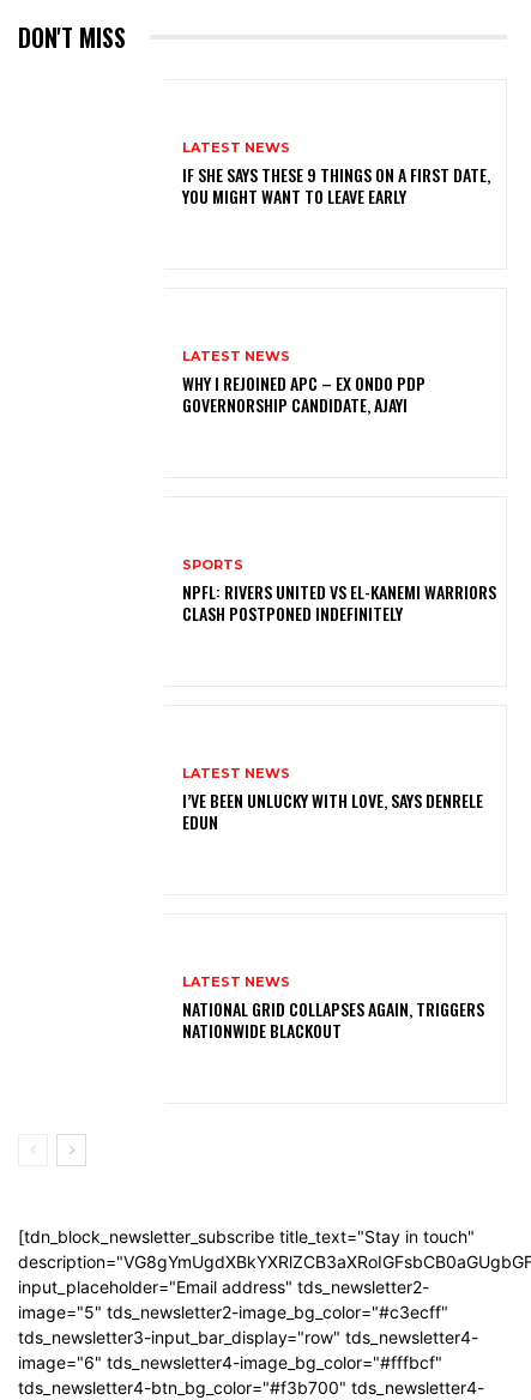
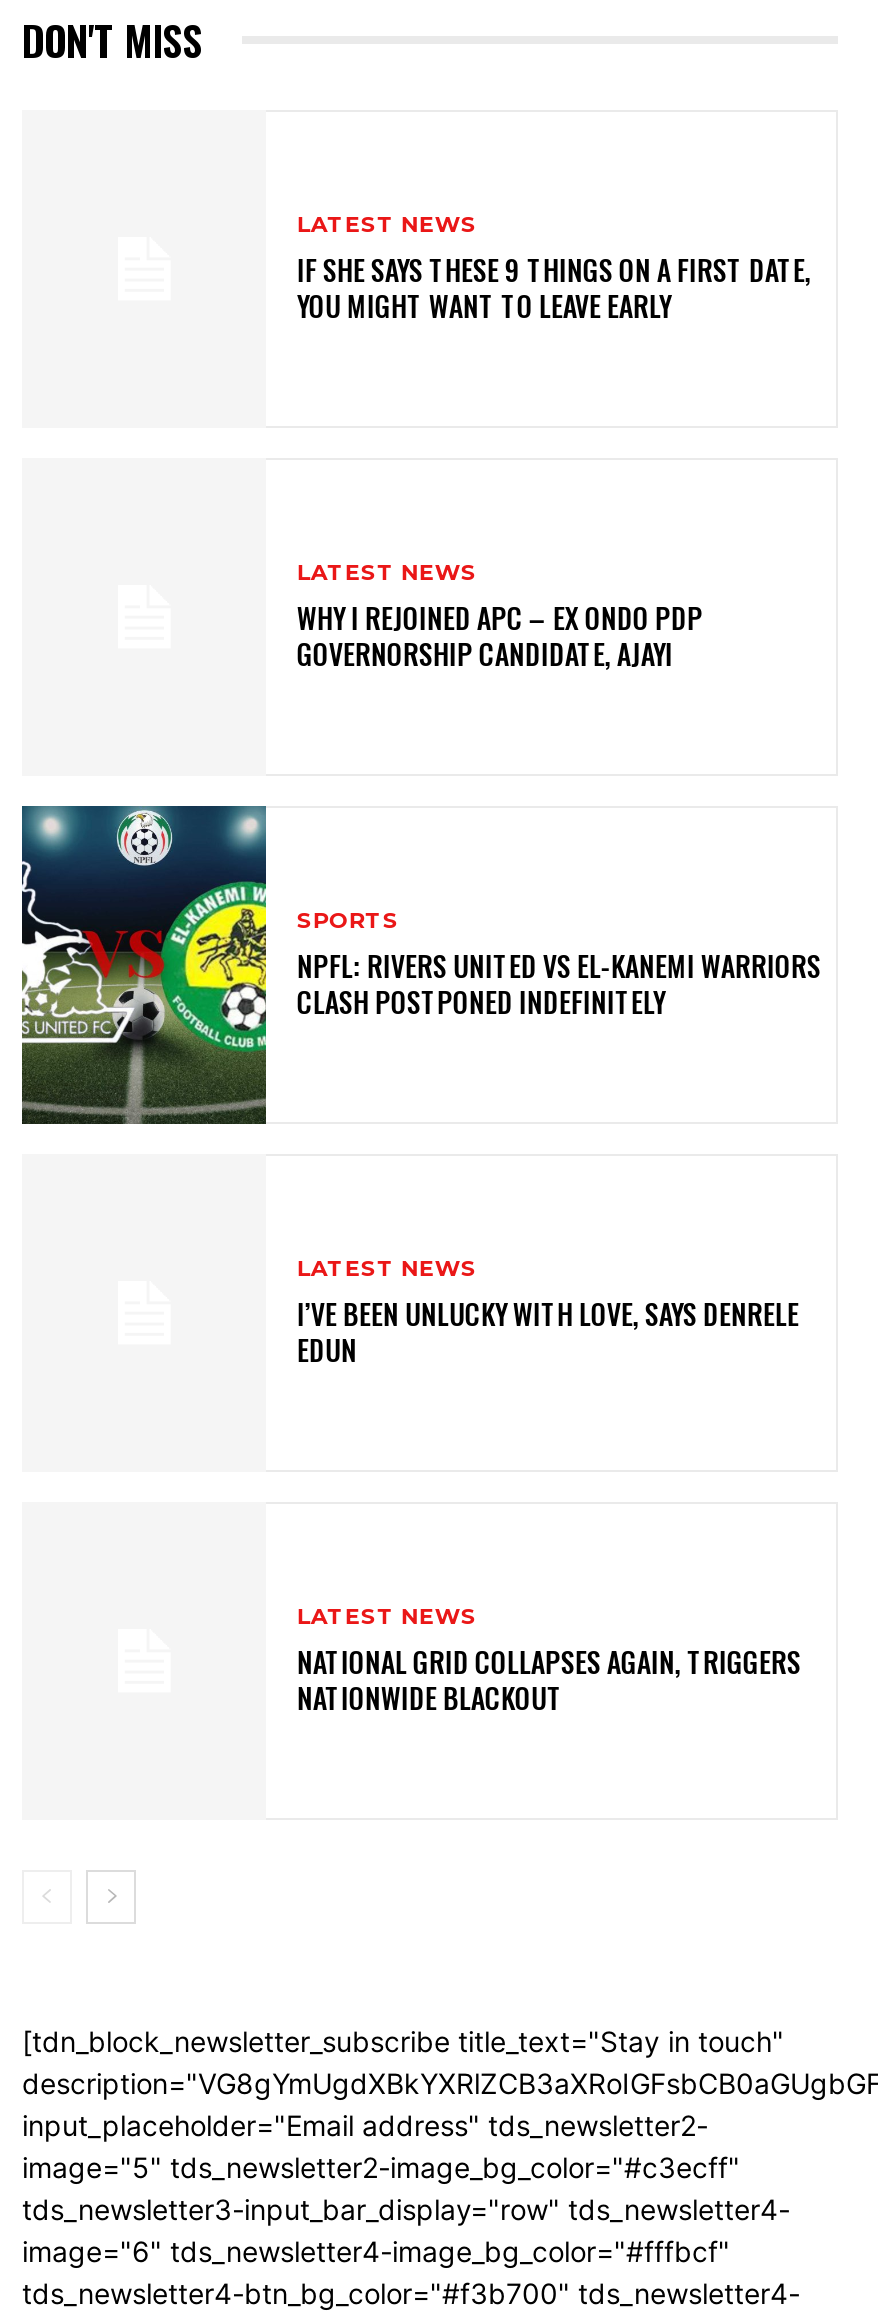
+ [image]
